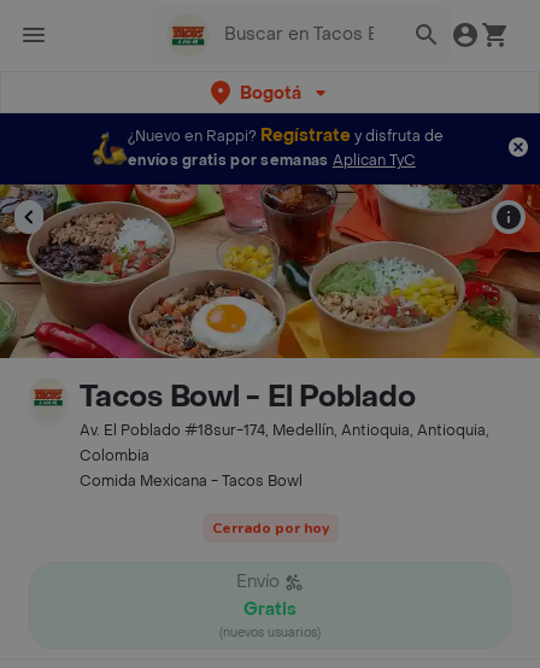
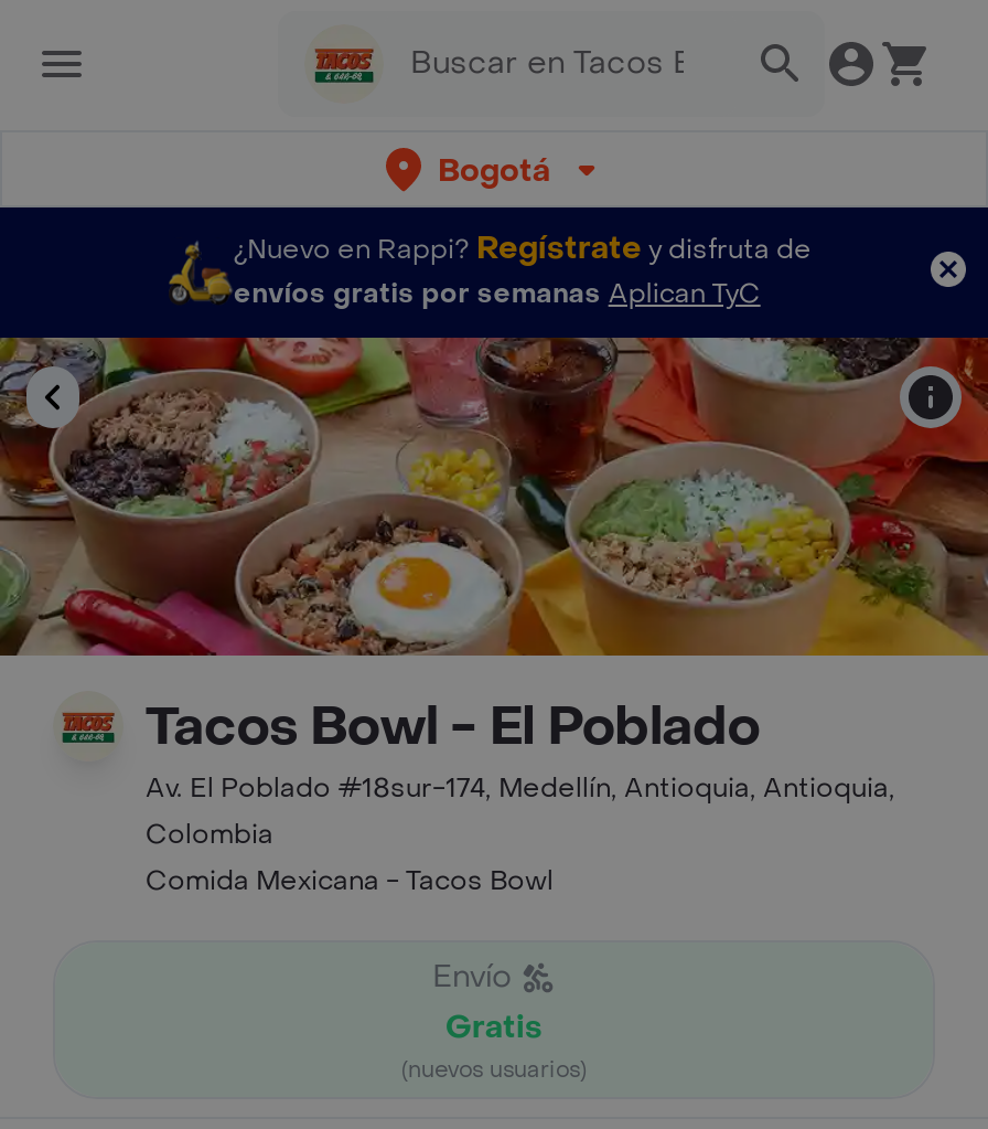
- Cerrado por hoy
